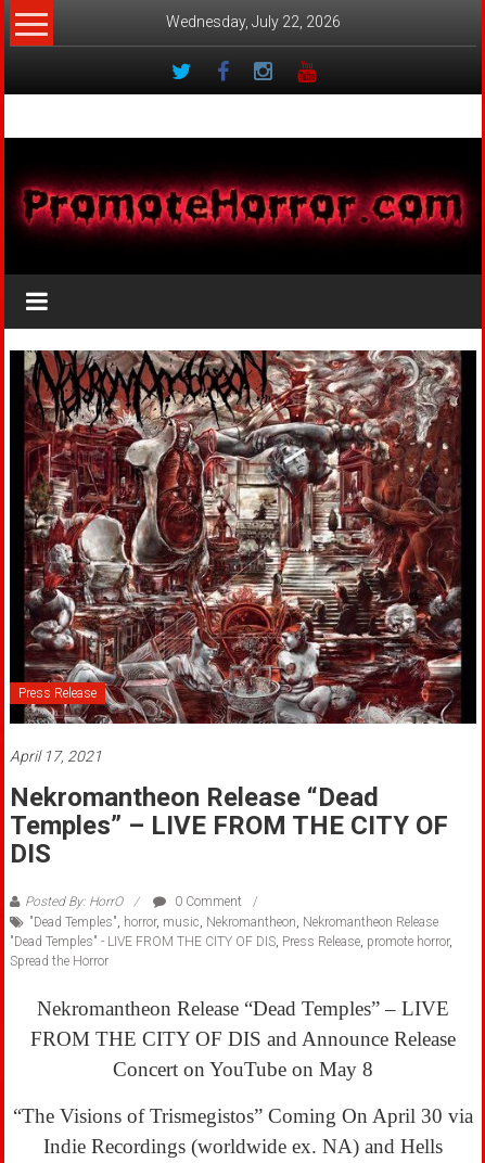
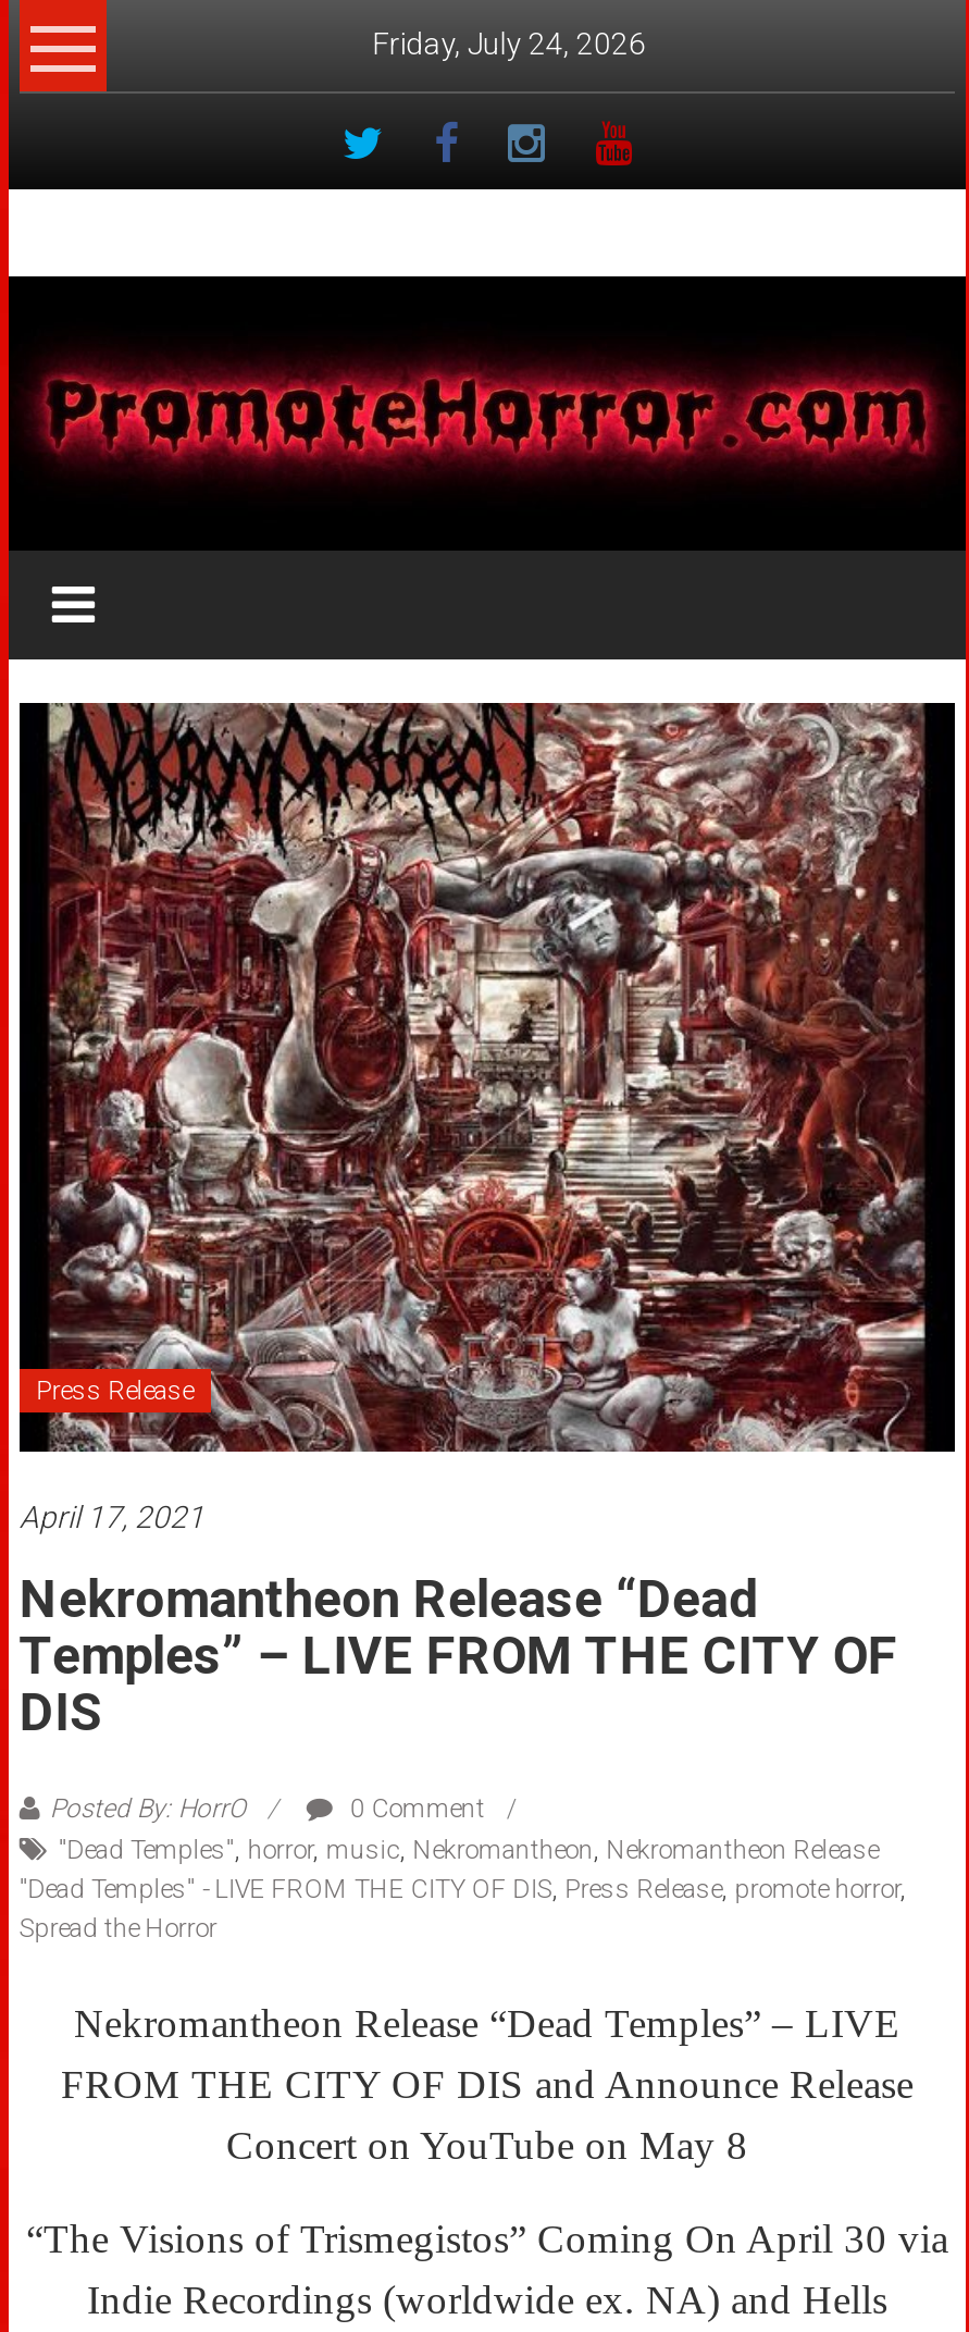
- Wednesday, July 22, 2026
+ Friday, July 24, 2026
